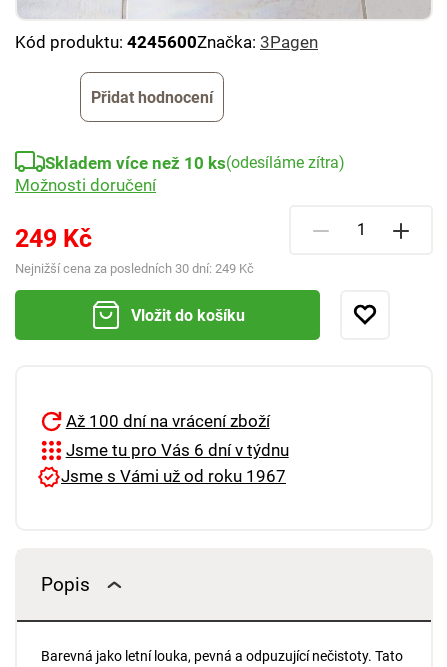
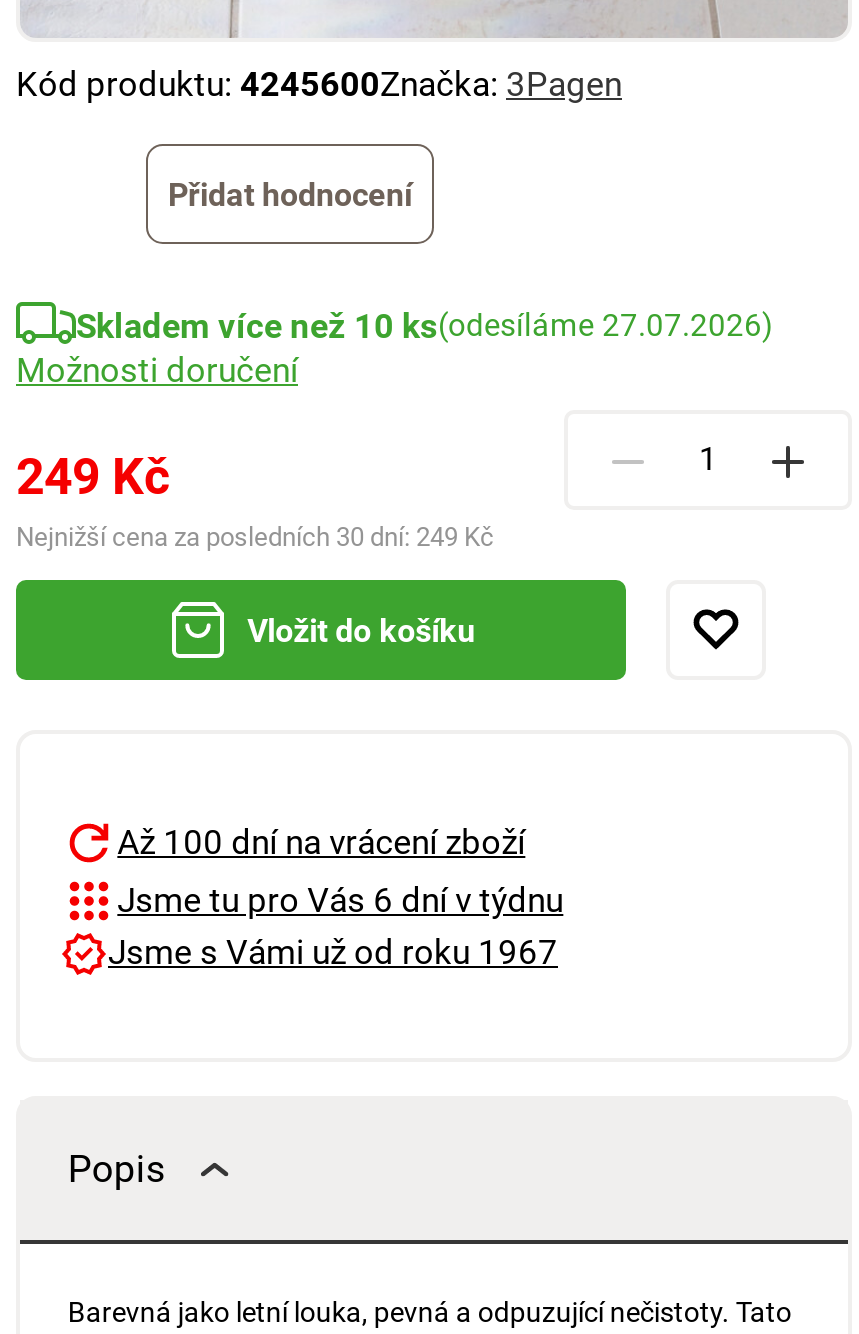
- Skladem více než 10 ks(odesíláme zítra)
+ Skladem více než 10 ks(odesíláme 27.07.2026)
